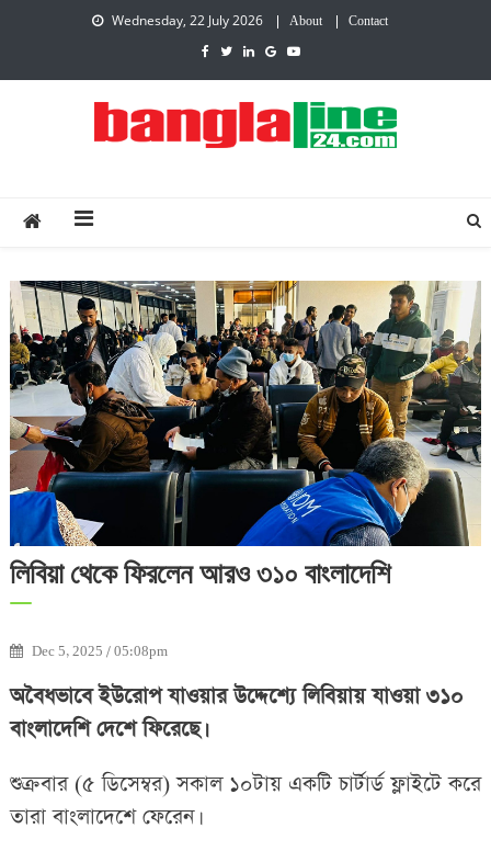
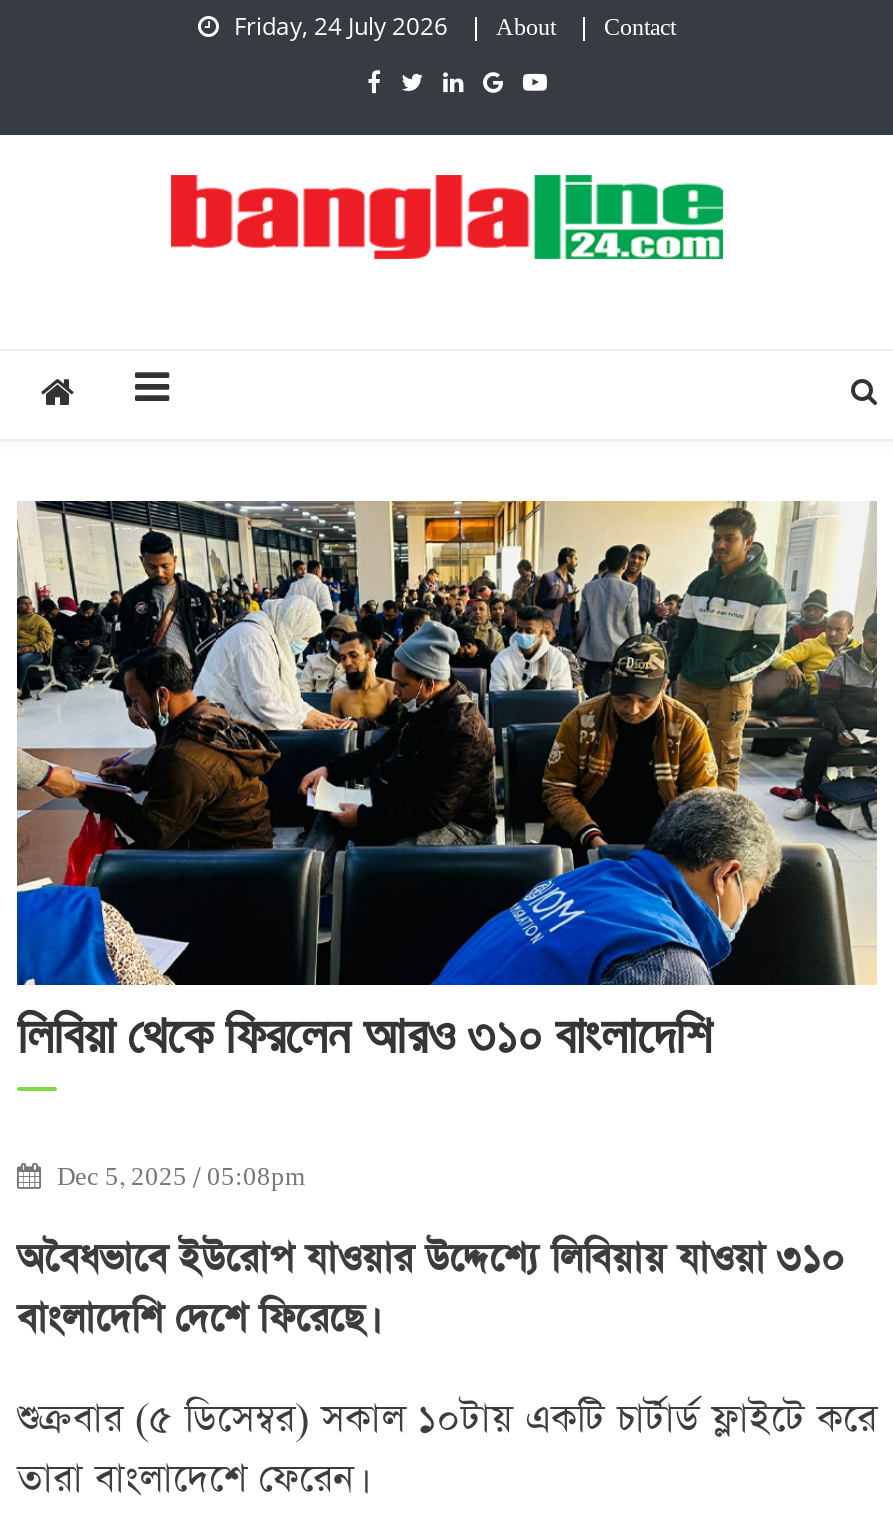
- Wednesday, 22 July 2026
+ Friday, 24 July 2026
